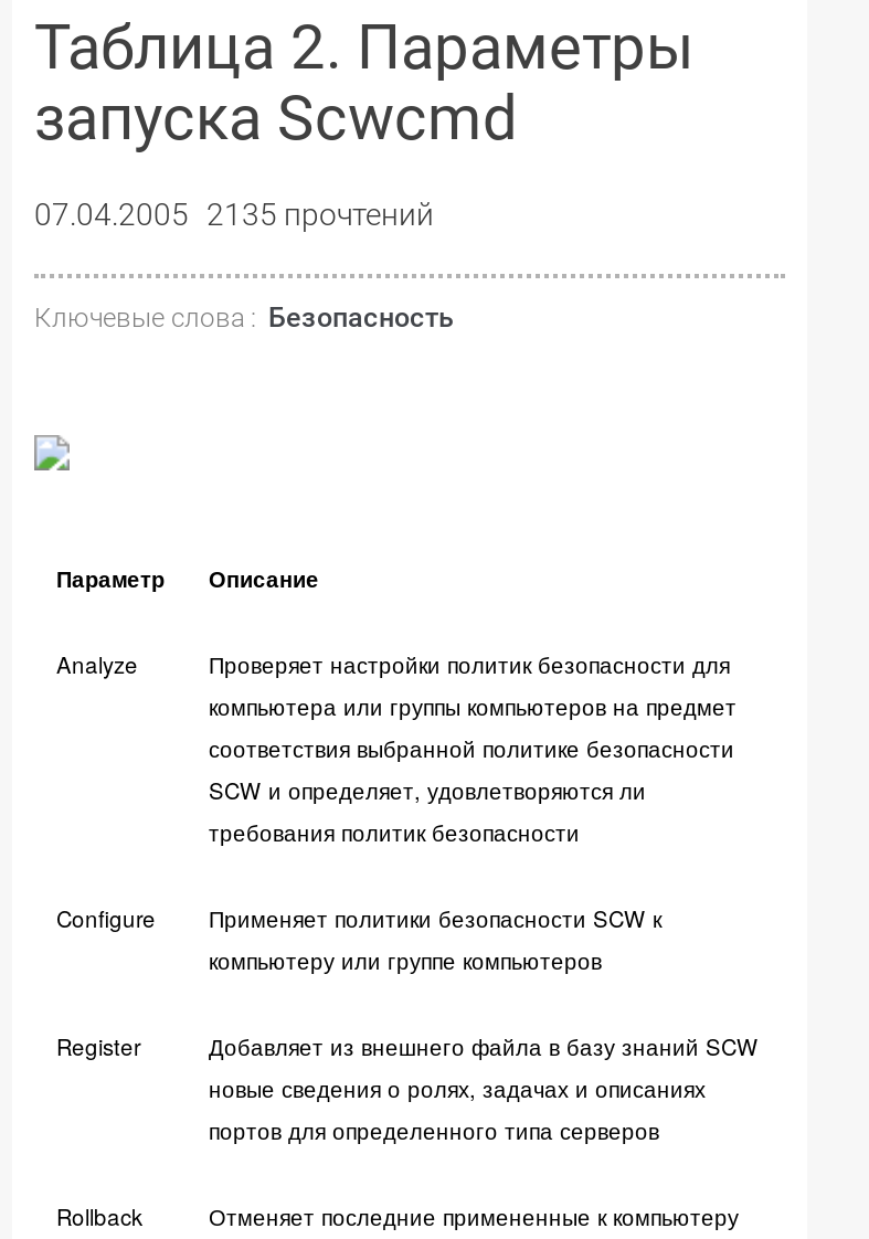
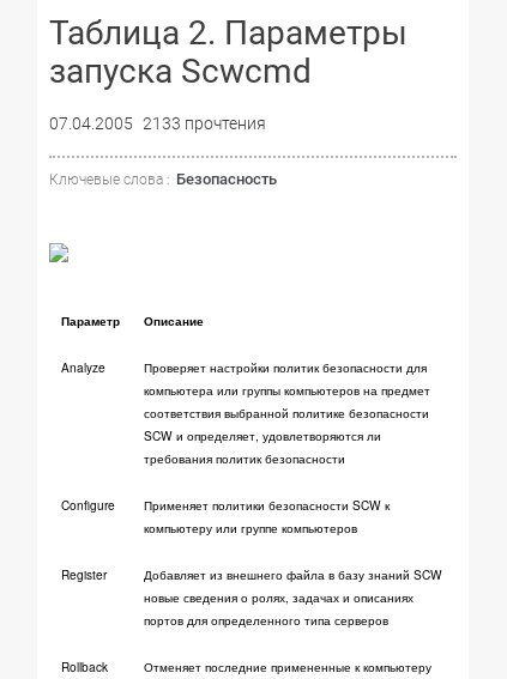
- 07.04.2005 2135 прочтений
+ 07.04.2005 2133 прочтения
